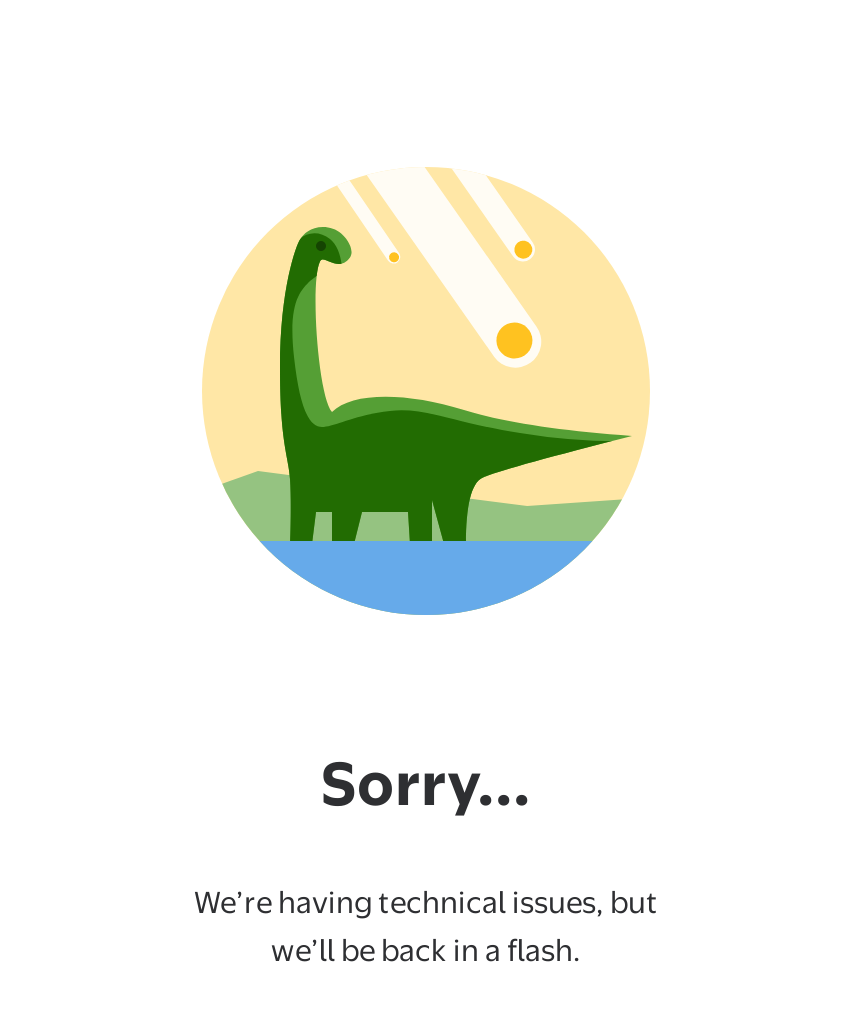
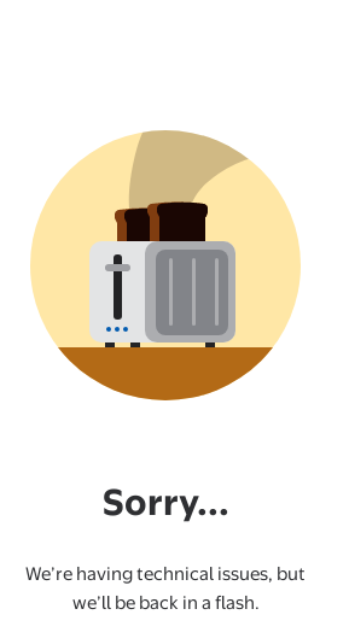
- [image]
+ [image]
